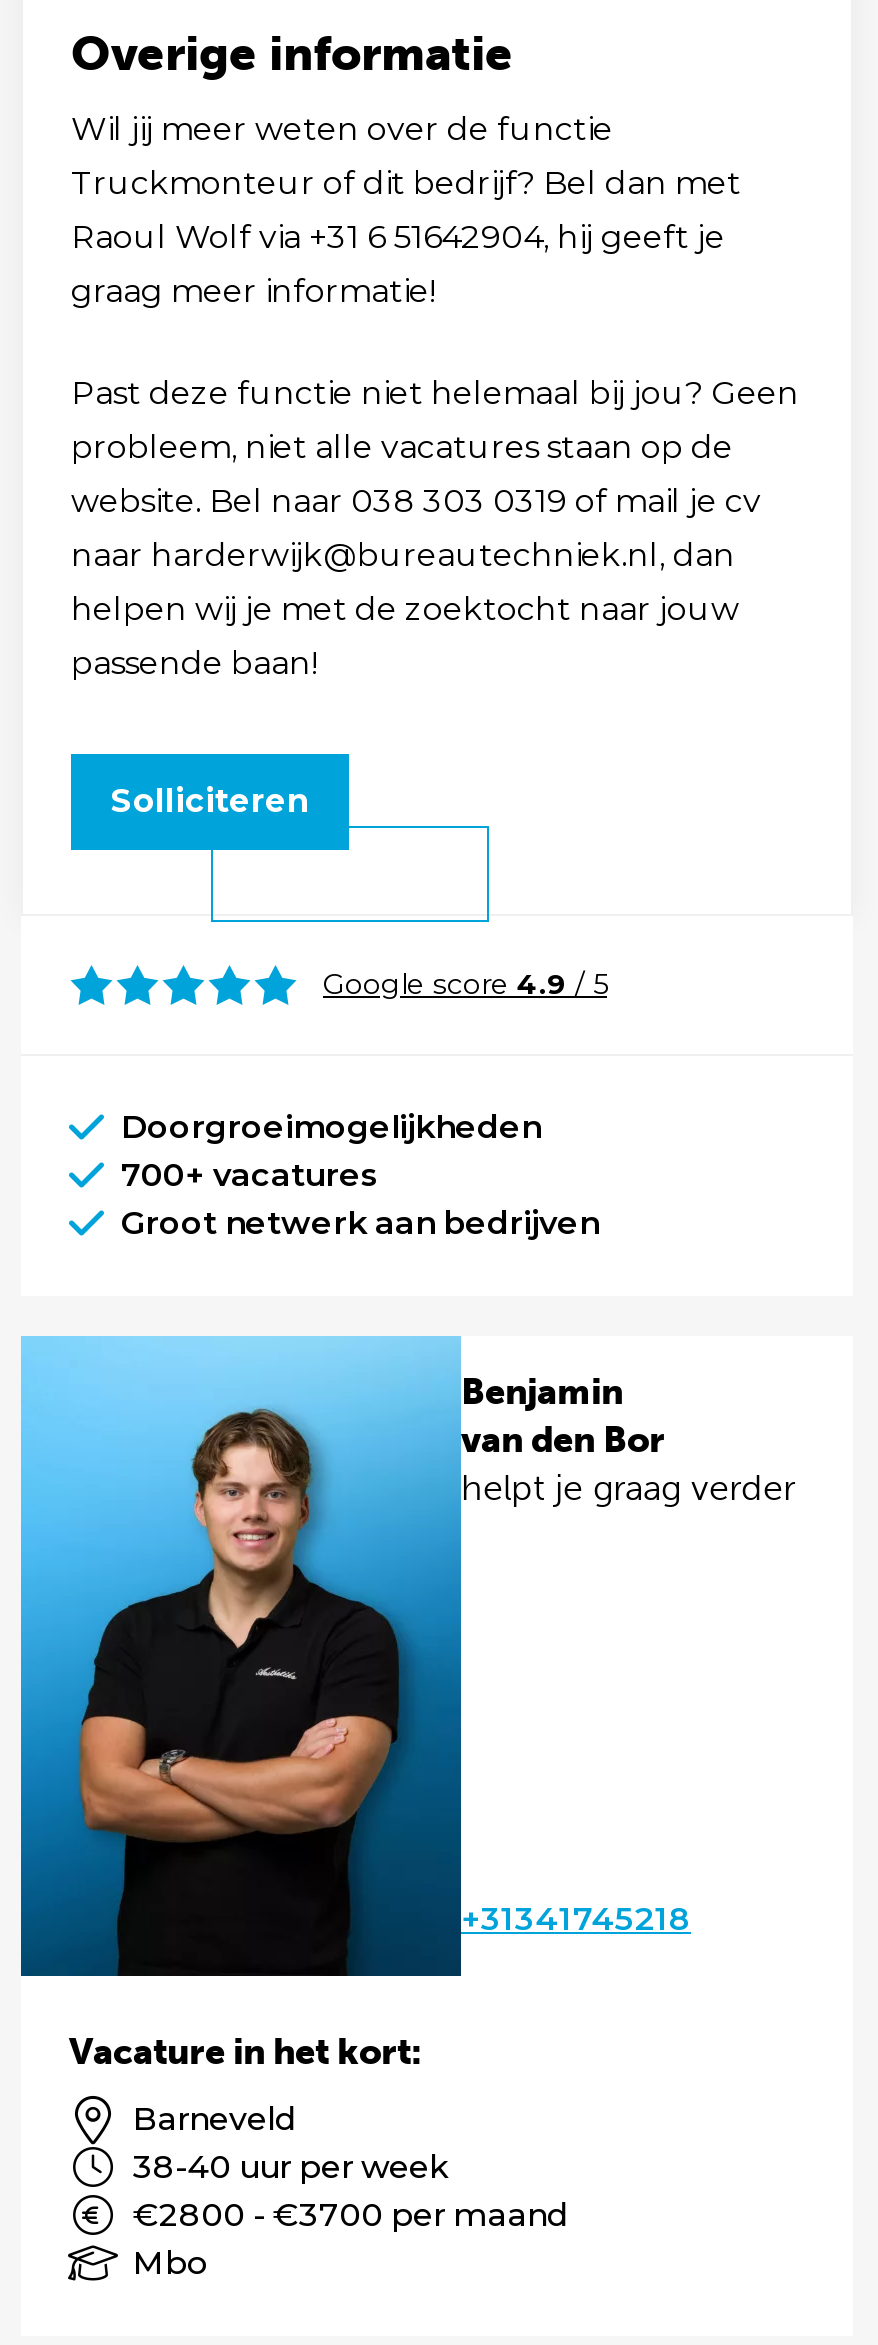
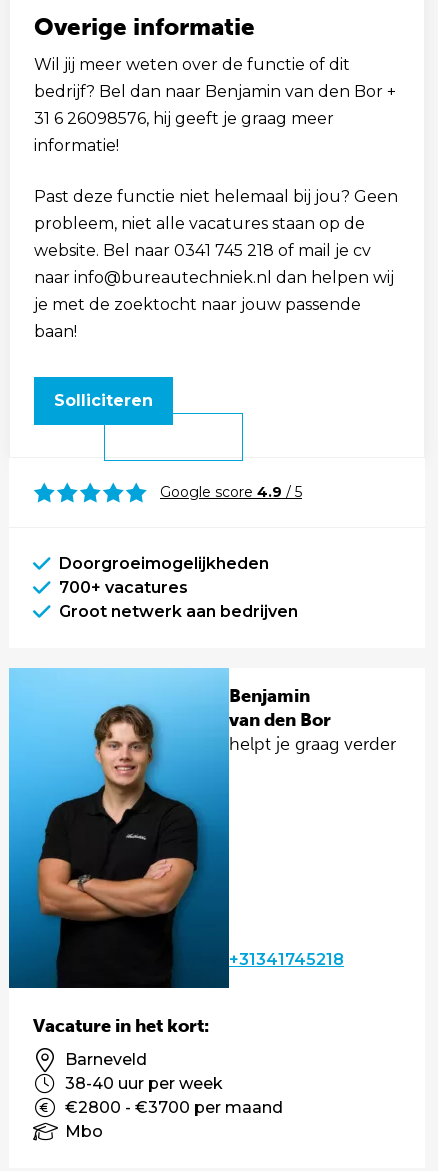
- Wil jij meer weten over de functie
- Truckmonteur of dit bedrijf? Bel dan met
- Raoul Wolf via +31 6 51642904, hij geeft je
- graag meer informatie!
+ Wil jij meer weten over de functie of dit
+ bedrijf? Bel dan naar Benjamin van den Bor +
+ 31 6 26098576, hij geeft je graag meer
+ informatie!

- website. Bel naar 038 303 0319 of mail je cv
- naar harderwijk@bureautechniek.nl, dan
- helpen wij je met de zoektocht naar jouw
- passende baan!
+ website. Bel naar 0341 745 218 of mail je cv
+ naar info@bureautechniek.nl dan helpen wij
+ je met de zoektocht naar jouw passende
+ baan!
